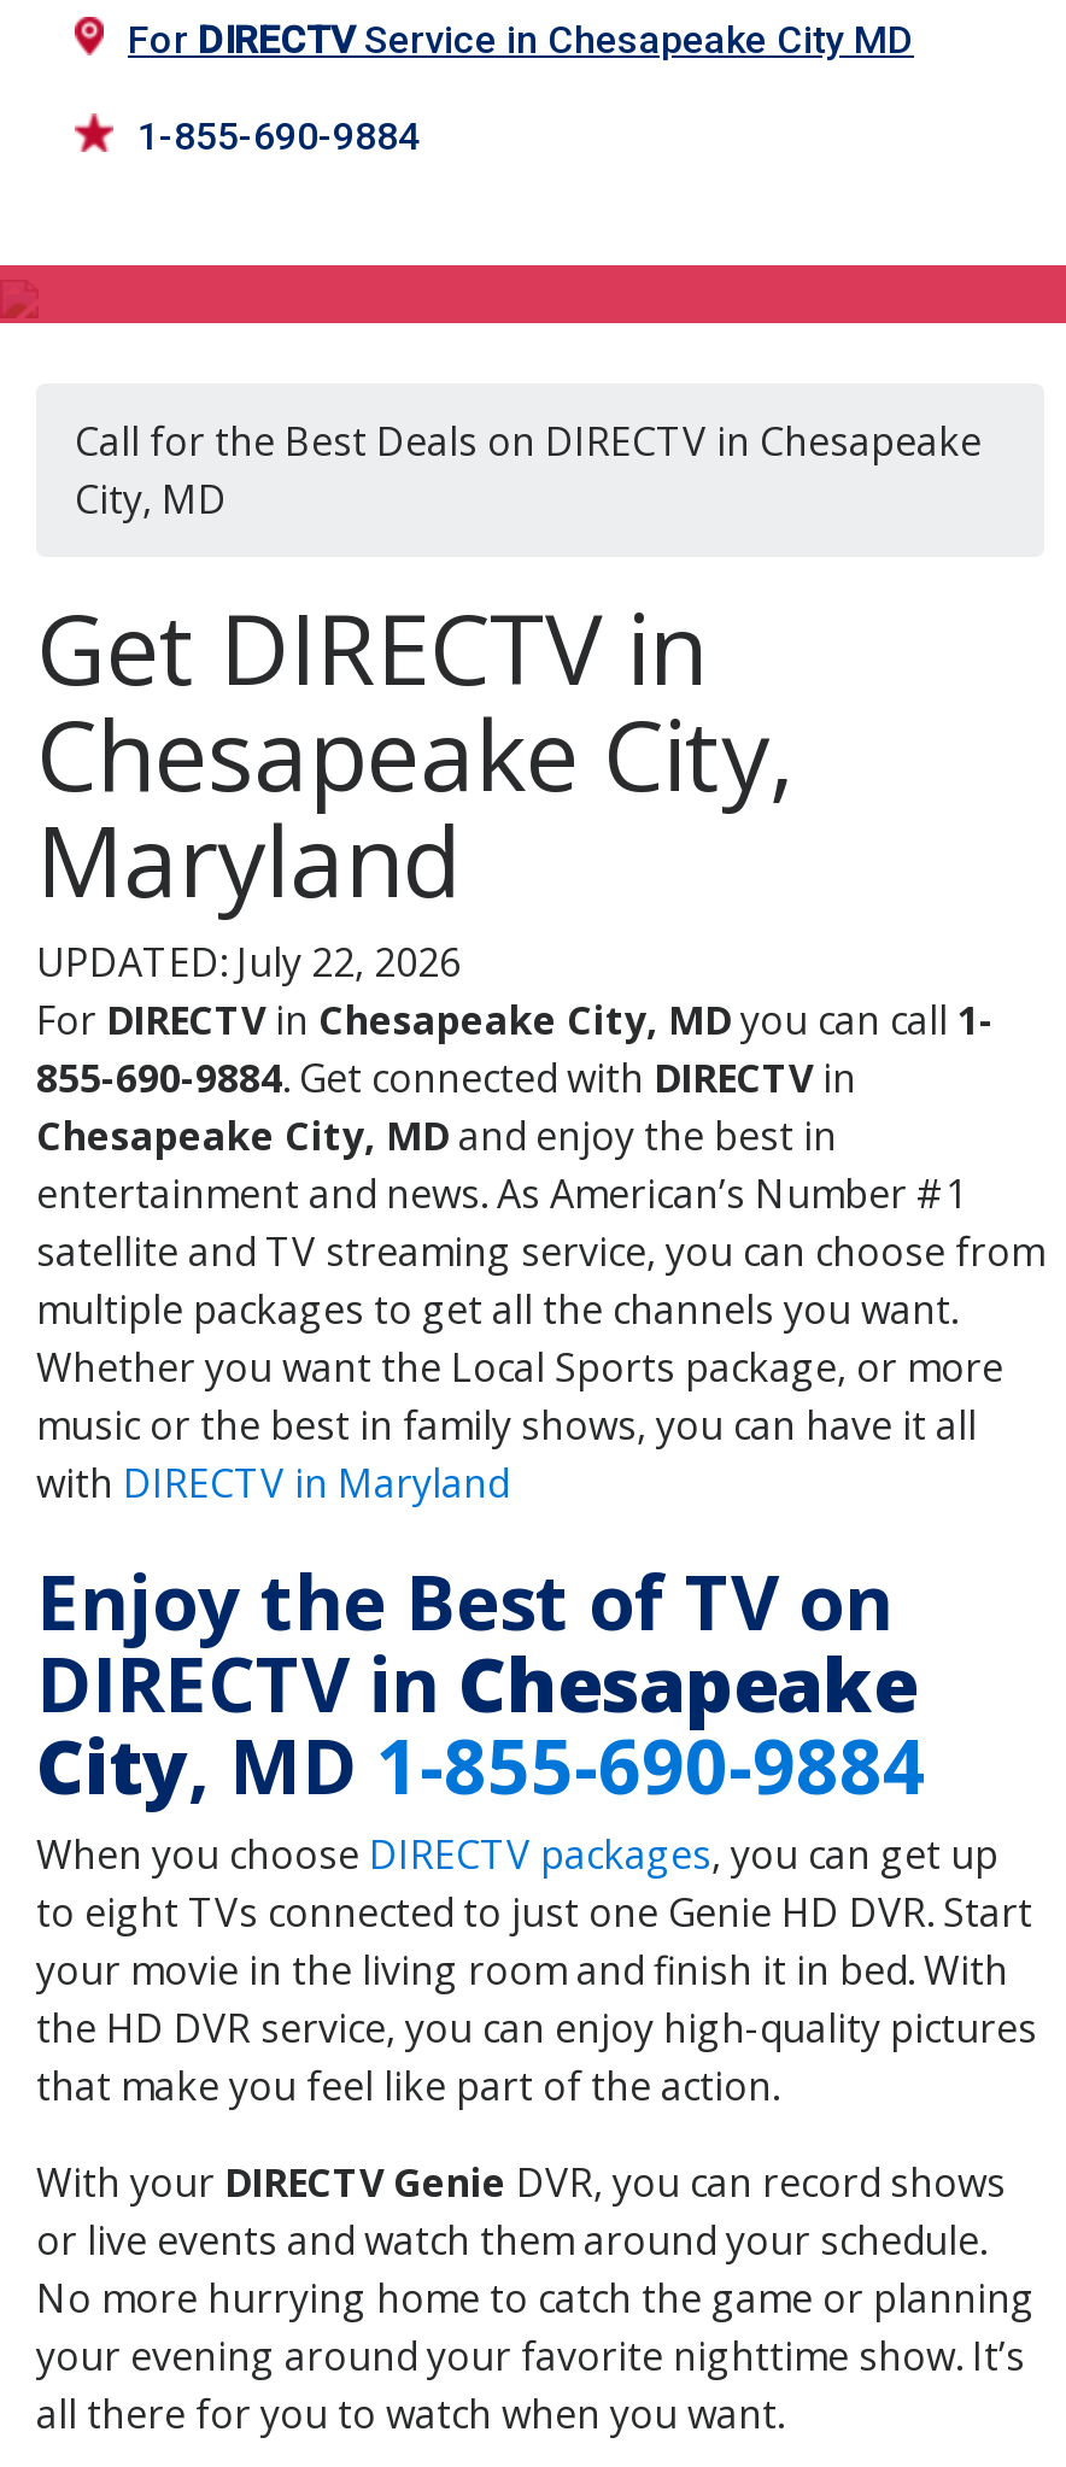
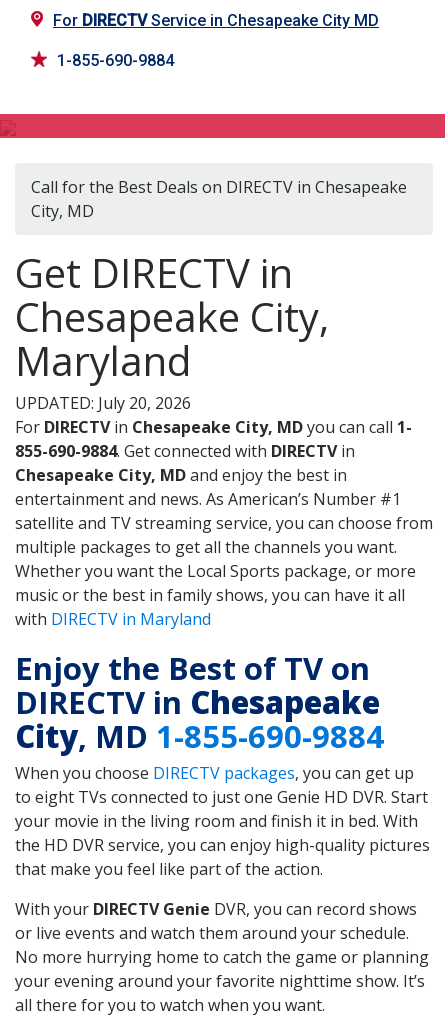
- UPDATED: July 22, 2026
+ UPDATED: July 20, 2026
